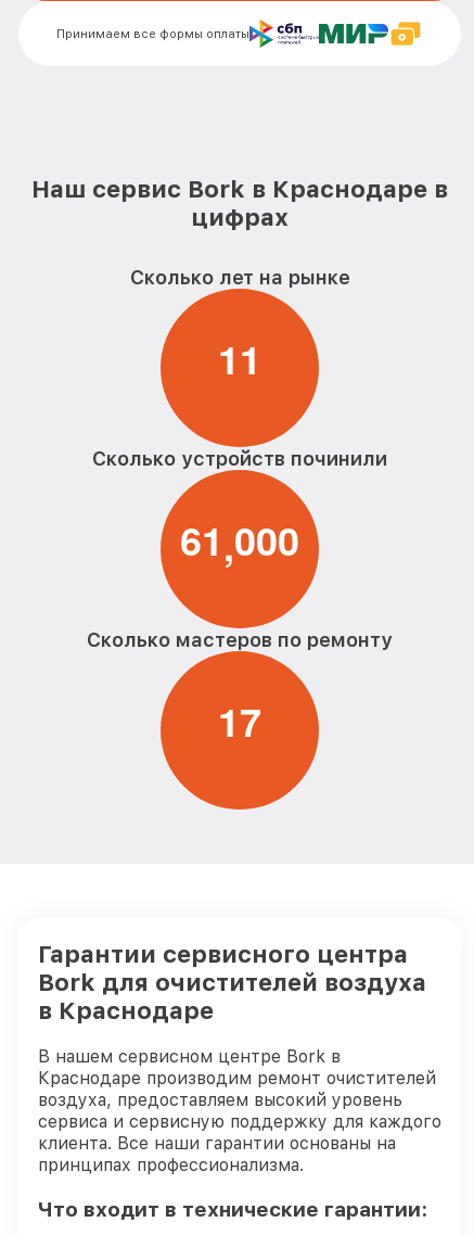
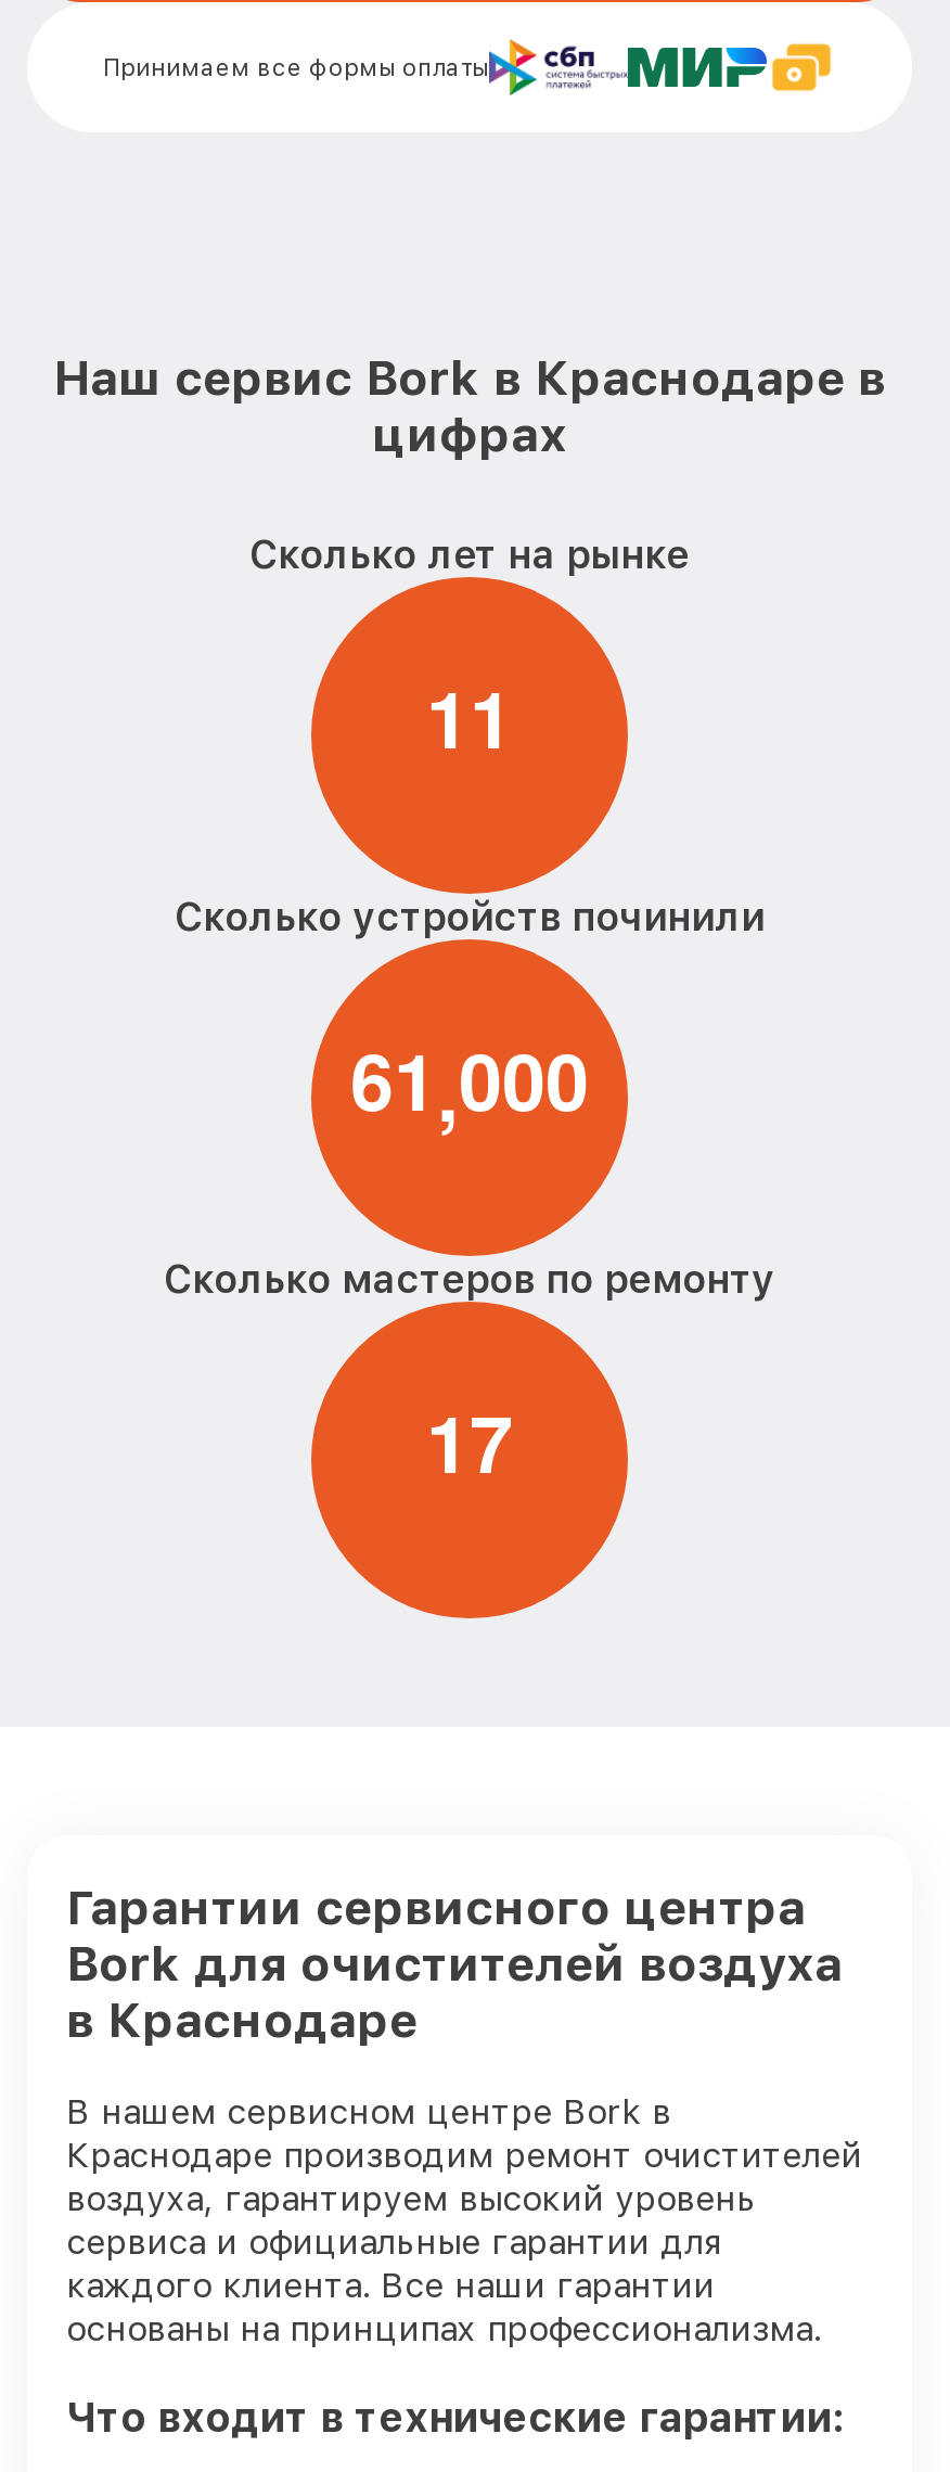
- воздуха, предоставляем высокий уровень
- сервиса и сервисную поддержку для каждого
- клиента. Все наши гарантии основаны на
- принципах профессионализма.
+ воздуха, гарантируем высокий уровень
+ сервиса и официальные гарантии для
+ каждого клиента. Все наши гарантии
+ основаны на принципах профессионализма.
